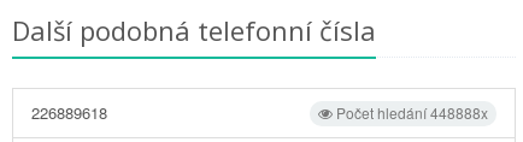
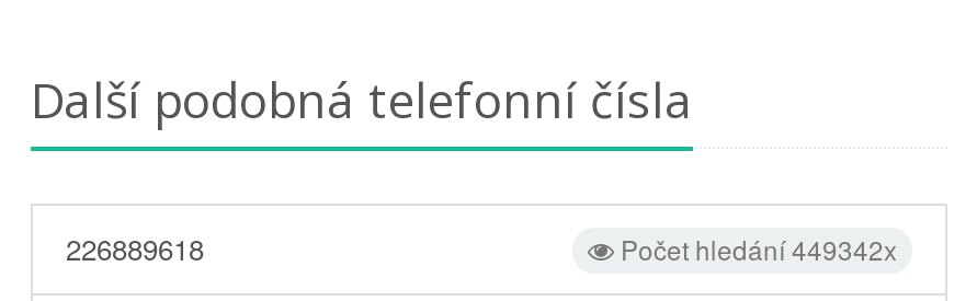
- Počet hledání 448888x
+ Počet hledání 449342x
